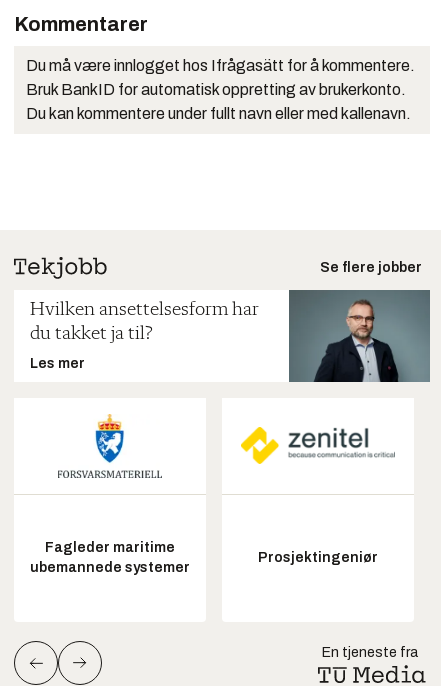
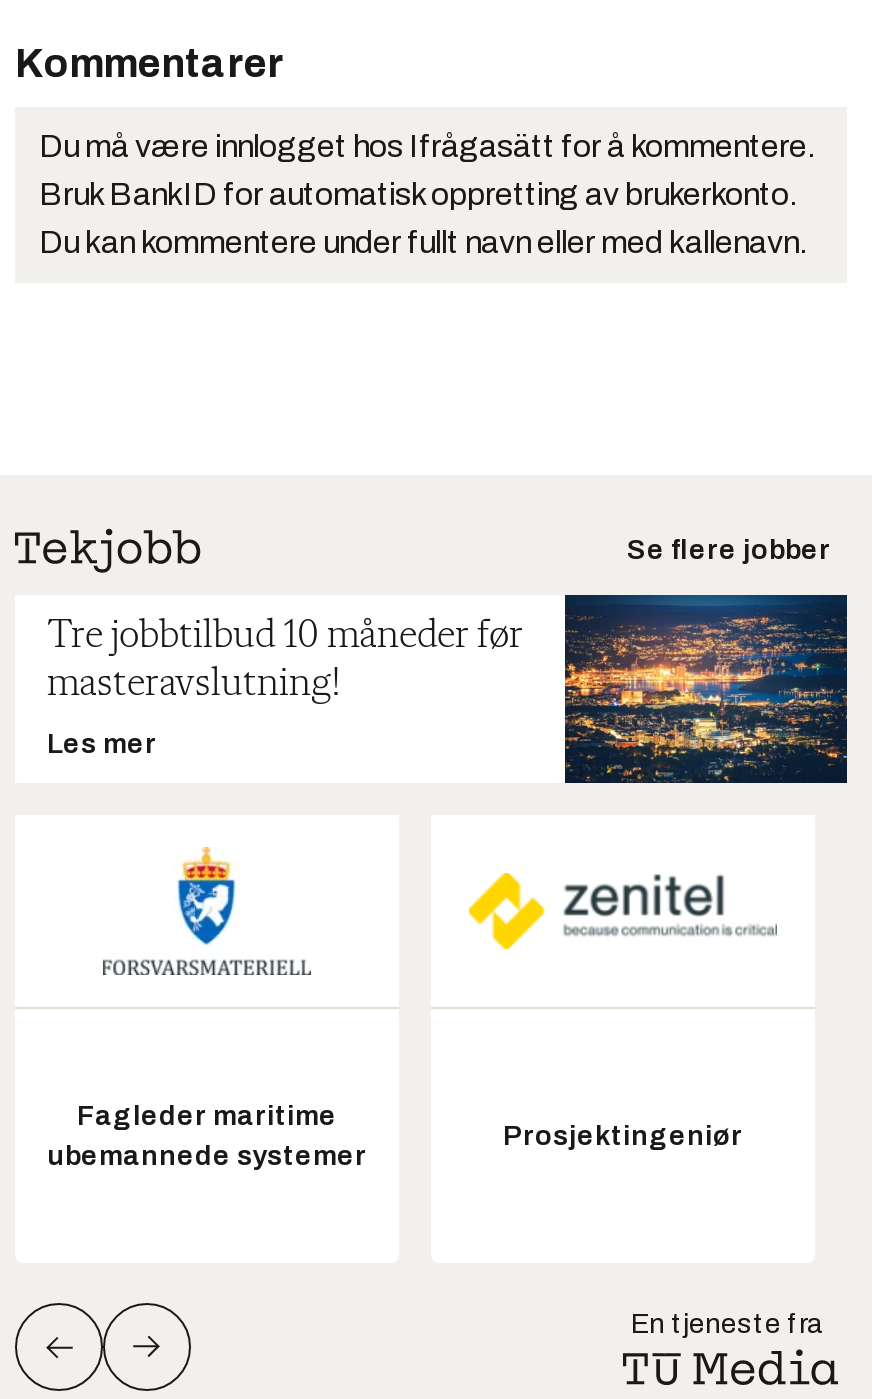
- [image]
- Hvilken ansettelsesform har
- du takket ja til?
+ [image]
+ Tre jobbtilbud 10 måneder før
+ masteravslutning!
